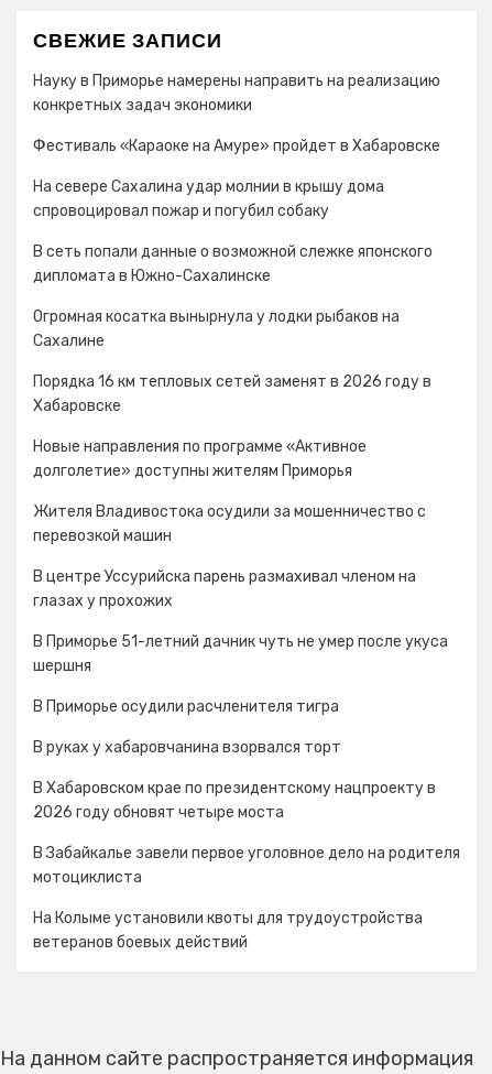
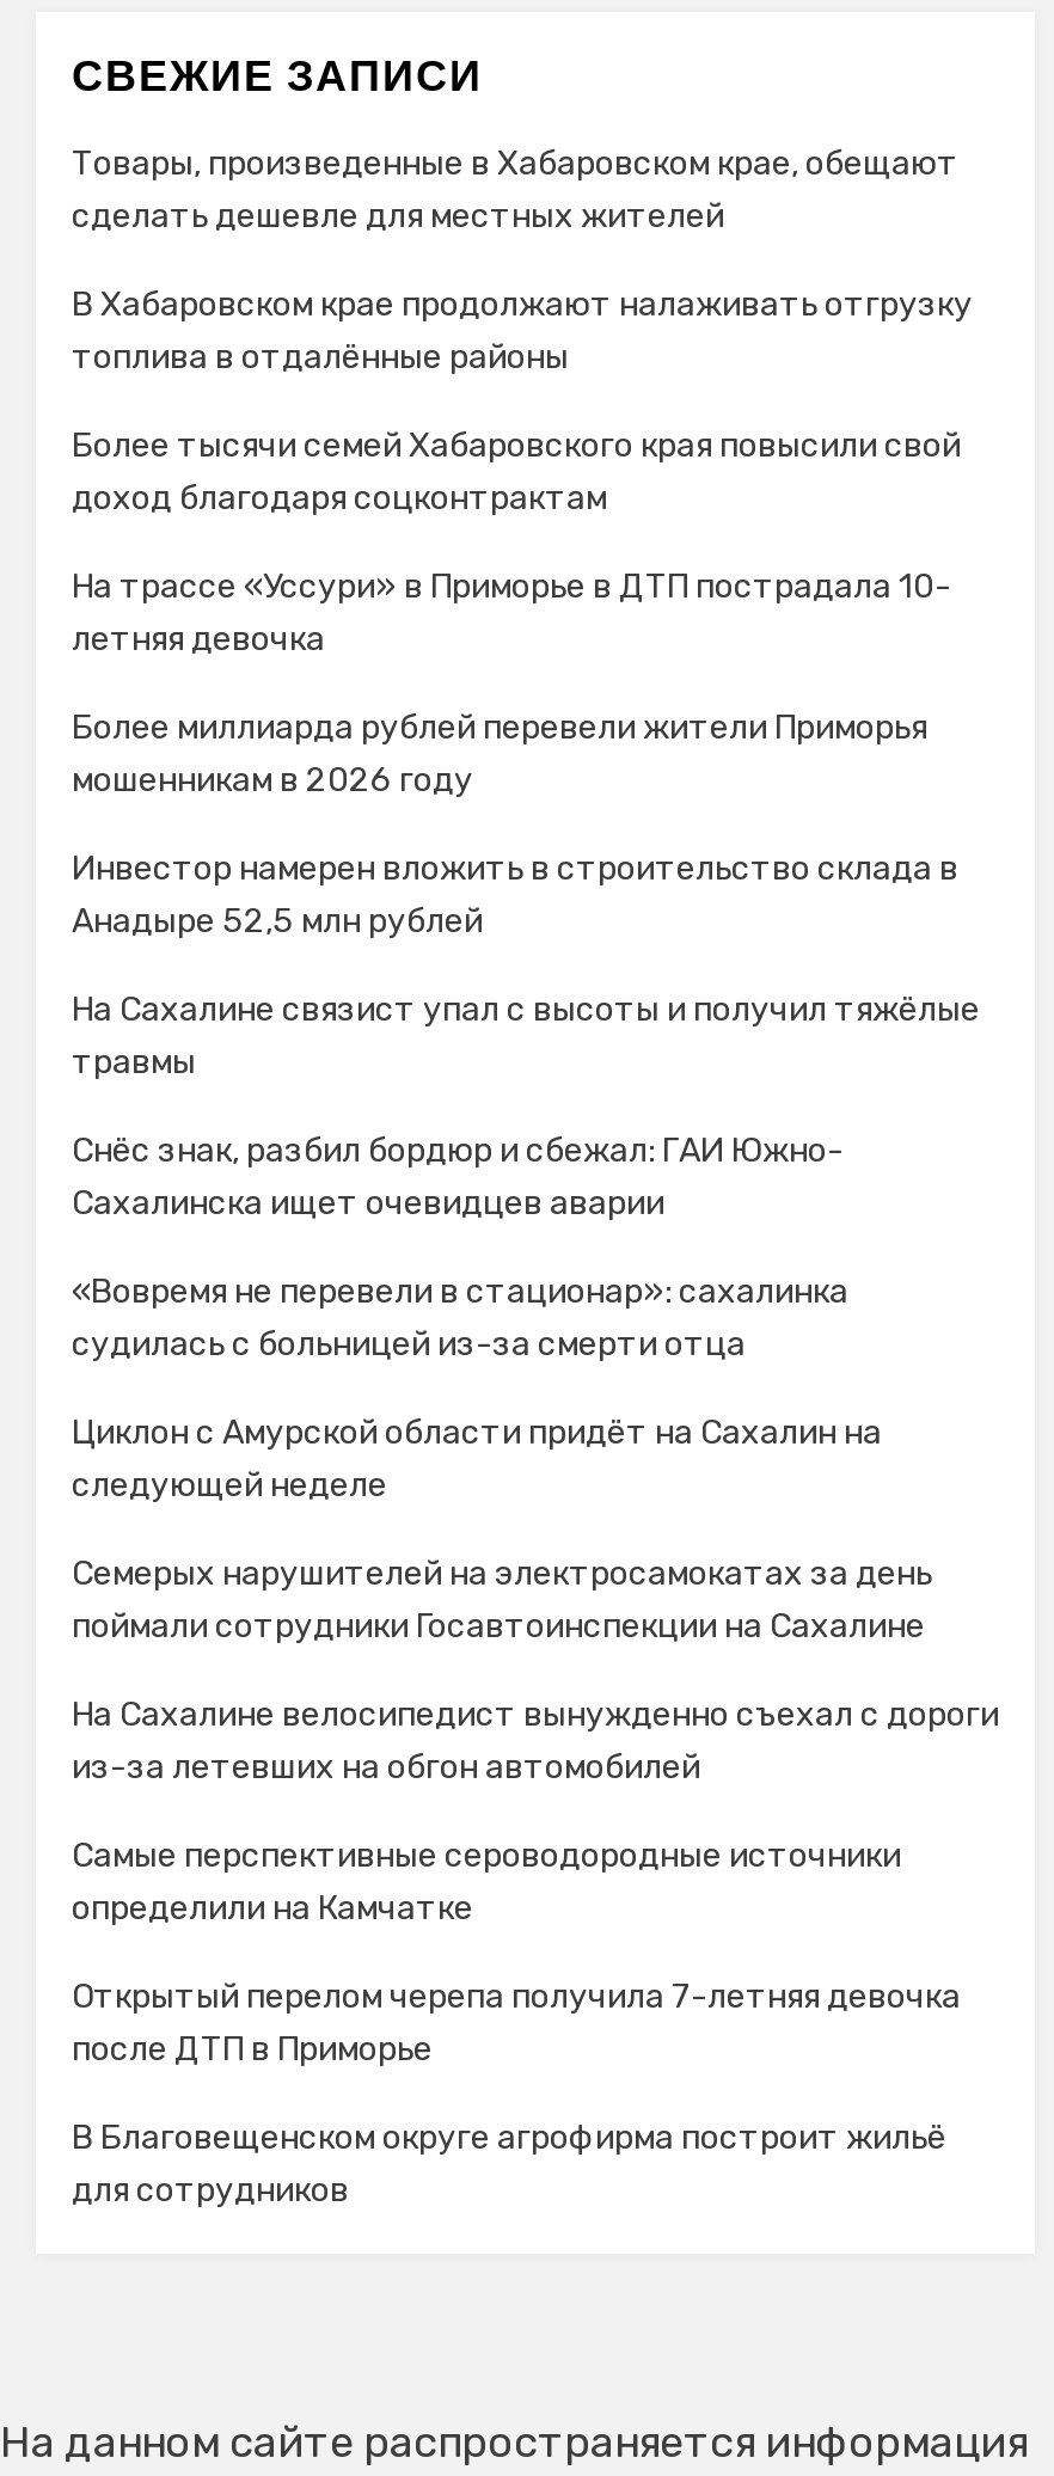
- Науку в Приморье намерены направить на реализацию
- конкретных задач экономики
+ Товары, произведенные в Хабаровском крае, обещают
+ сделать дешевле для местных жителей

- Фестиваль «Караоке на Амуре» пройдет в Хабаровске
+ В Хабаровском крае продолжают налаживать отгрузку
+ топлива в отдалённые районы

- На севере Сахалина удар молнии в крышу дома
- спровоцировал пожар и погубил собаку
+ Более тысячи семей Хабаровского края повысили свой
+ доход благодаря соцконтрактам

- В сеть попали данные о возможной слежке японского
- дипломата в Южно-Сахалинске
+ На трассе «Уссури» в Приморье в ДТП пострадала 10-
+ летняя девочка

- Огромная косатка вынырнула у лодки рыбаков на
- Сахалине
+ Более миллиарда рублей перевели жители Приморья
+ мошенникам в 2026 году

- Порядка 16 км тепловых сетей заменят в 2026 году в
- Хабаровске
+ Инвестор намерен вложить в строительство склада в
+ Анадыре 52,5 млн рублей

- Новые направления по программе «Активное
- долголетие» доступны жителям Приморья
+ На Сахалине связист упал с высоты и получил тяжёлые
+ травмы

- Жителя Владивостока осудили за мошенничество с
- перевозкой машин
+ Снёс знак, разбил бордюр и сбежал: ГАИ Южно-
+ Сахалинска ищет очевидцев аварии

- В центре Уссурийска парень размахивал членом на
- глазах у прохожих
+ «Вовремя не перевели в стационар»: сахалинка
+ судилась с больницей из-за смерти отца

- В Приморье 51-летний дачник чуть не умер после укуса
- шершня
+ Циклон с Амурской области придёт на Сахалин на
+ следующей неделе

- В Приморье осудили расчленителя тигра
+ Семерых нарушителей на электросамокатах за день
+ поймали сотрудники Госавтоинспекции на Сахалине

- В руках у хабаровчанина взорвался торт
+ На Сахалине велосипедист вынужденно съехал с дороги
+ из-за летевших на обгон автомобилей

- В Хабаровском крае по президентскому нацпроекту в
- 2026 году обновят четыре моста
+ Самые перспективные сероводородные источники
+ определили на Камчатке

- В Забайкалье завели первое уголовное дело на родителя
- мотоциклиста
+ Открытый перелом черепа получила 7-летняя девочка
+ после ДТП в Приморье

- На Колыме установили квоты для трудоустройства
- ветеранов боевых действий
+ В Благовещенском округе агрофирма построит жильё
+ для сотрудников
